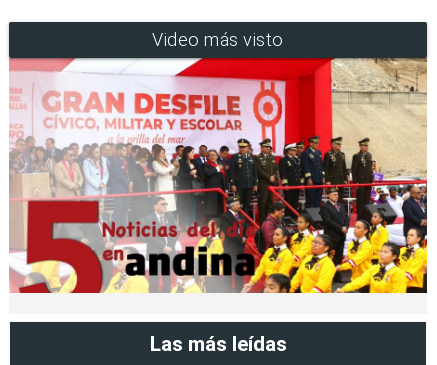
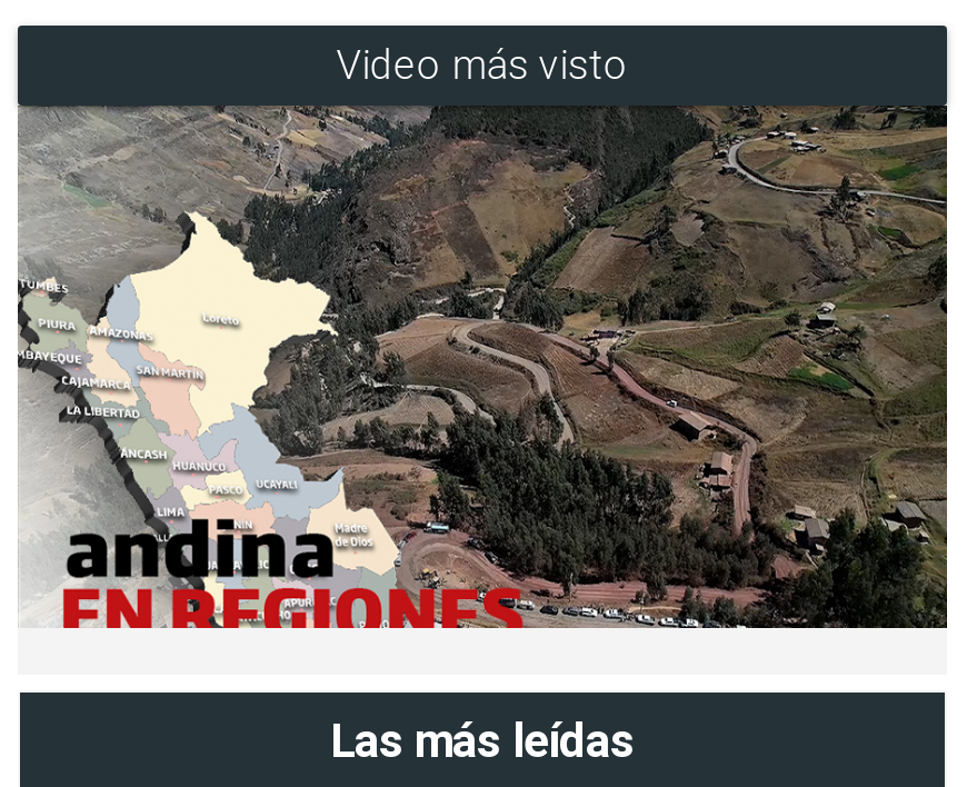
- [image]
+ [image]
